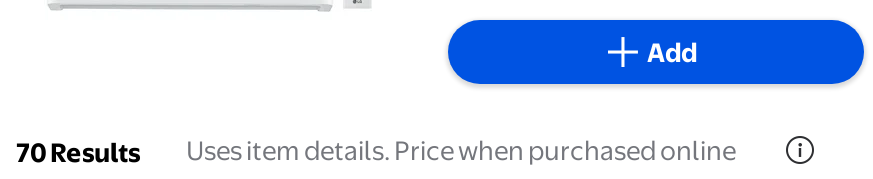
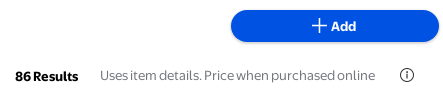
- 70 Results Uses item details. Price when purchased online
+ 86 Results Uses item details. Price when purchased online
